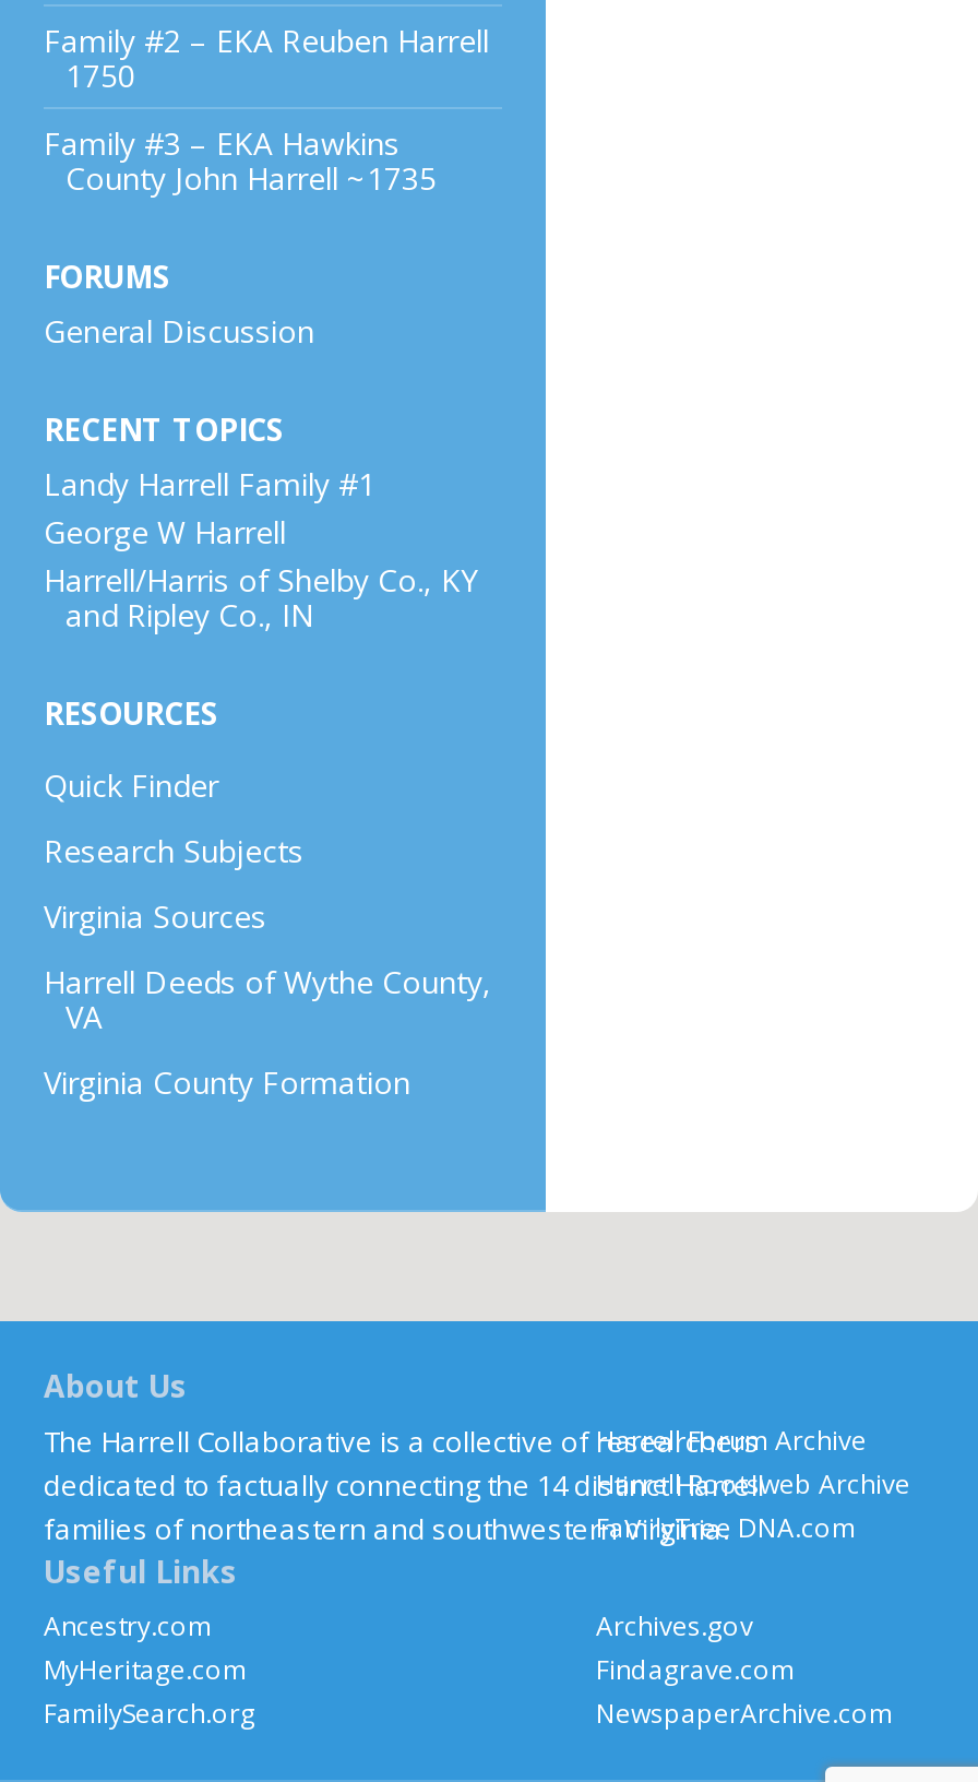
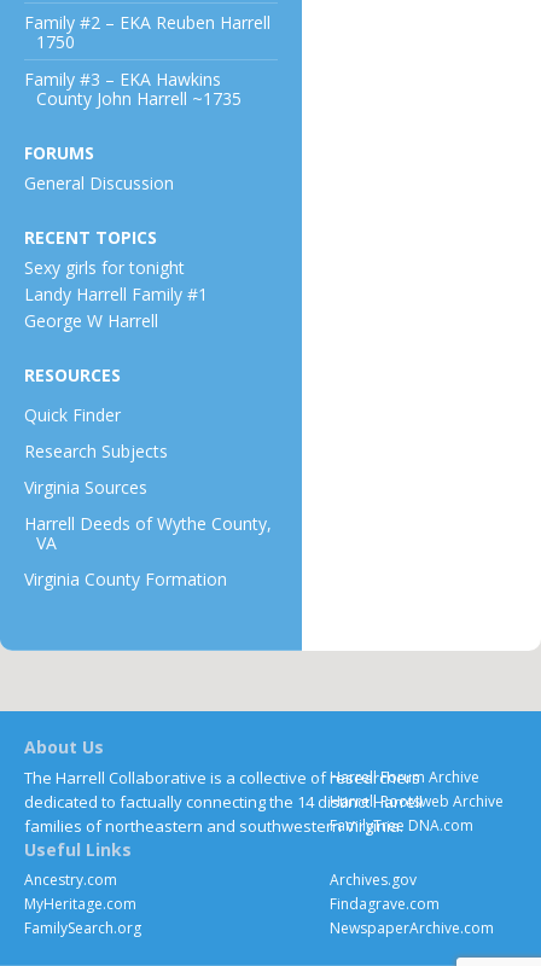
+ Sexy girls for tonight

moved down: Landy Harrell Family #1 | George W Harrell

- Harrell/Harris of Shelby Co., KY
- and Ripley Co., IN
